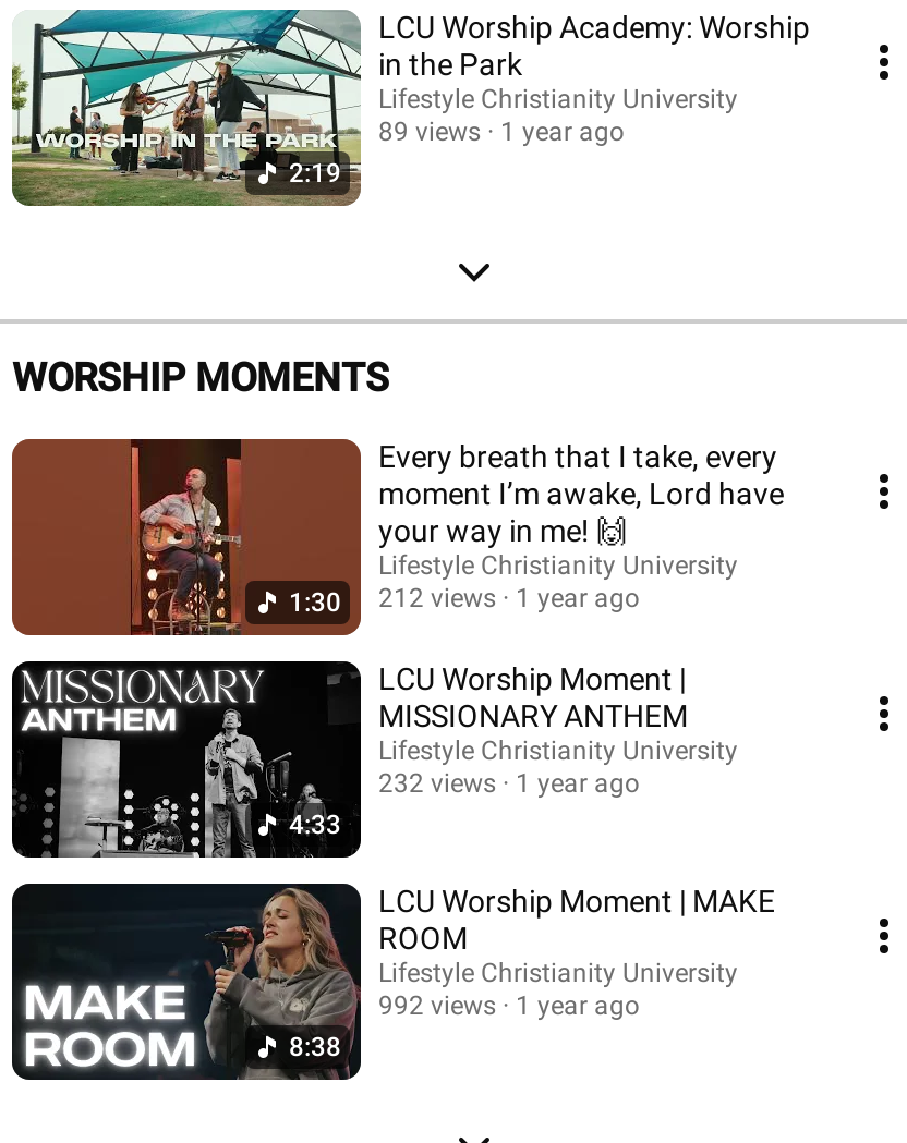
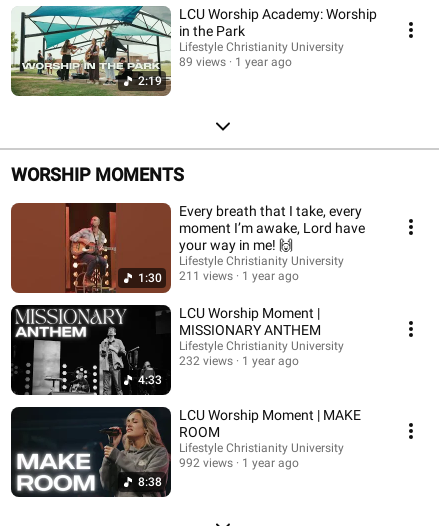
- 1:30 212 views 1 year ago
+ 1:30 211 views 1 year ago
